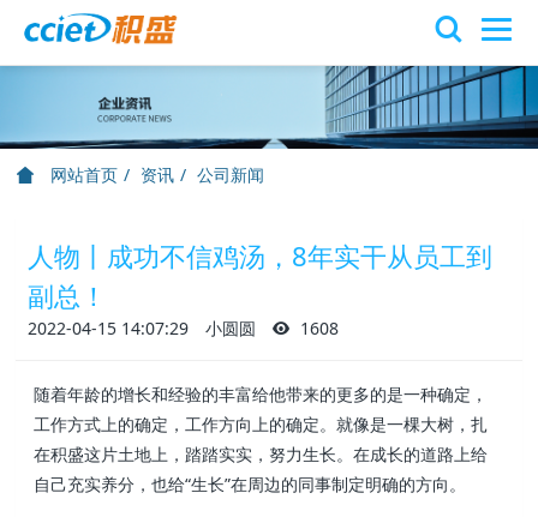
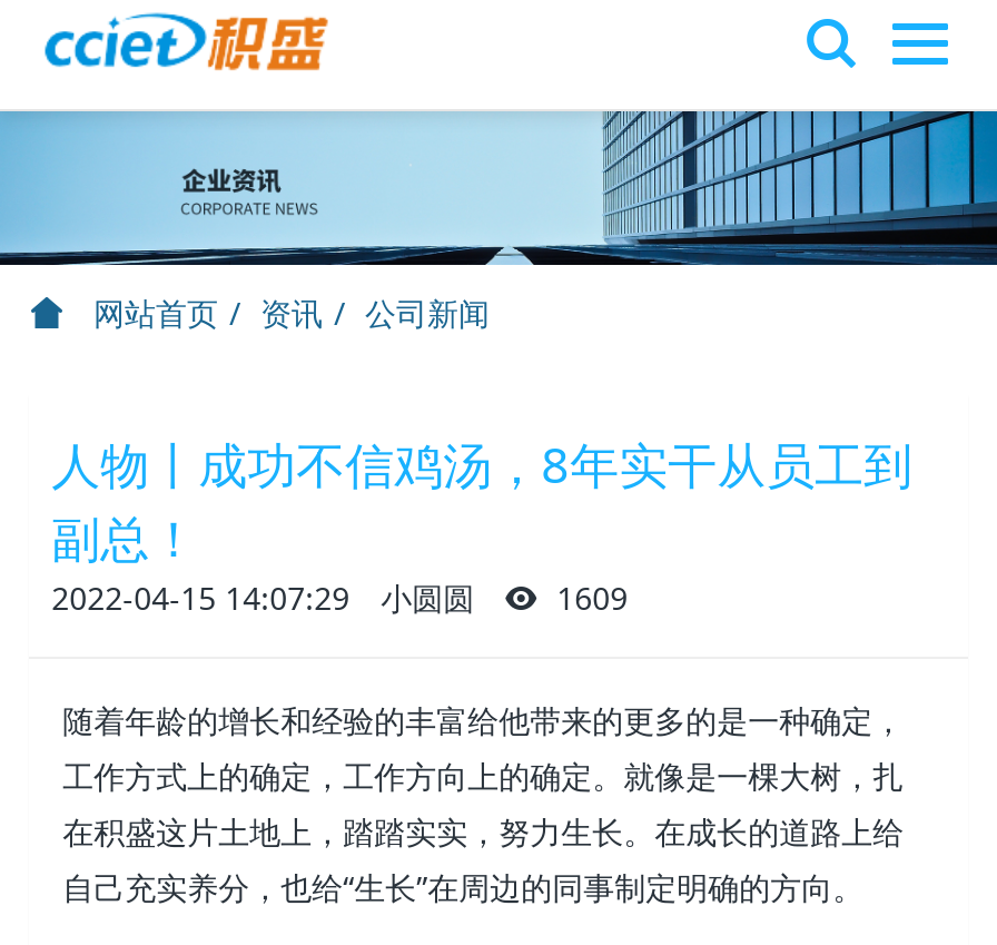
- 1608
+ 1609
